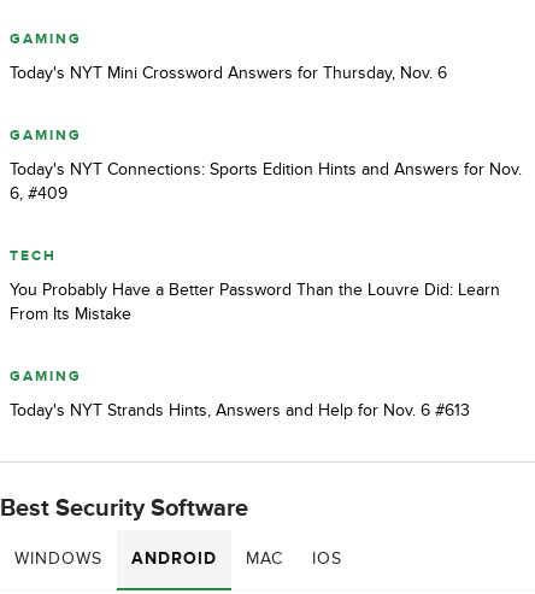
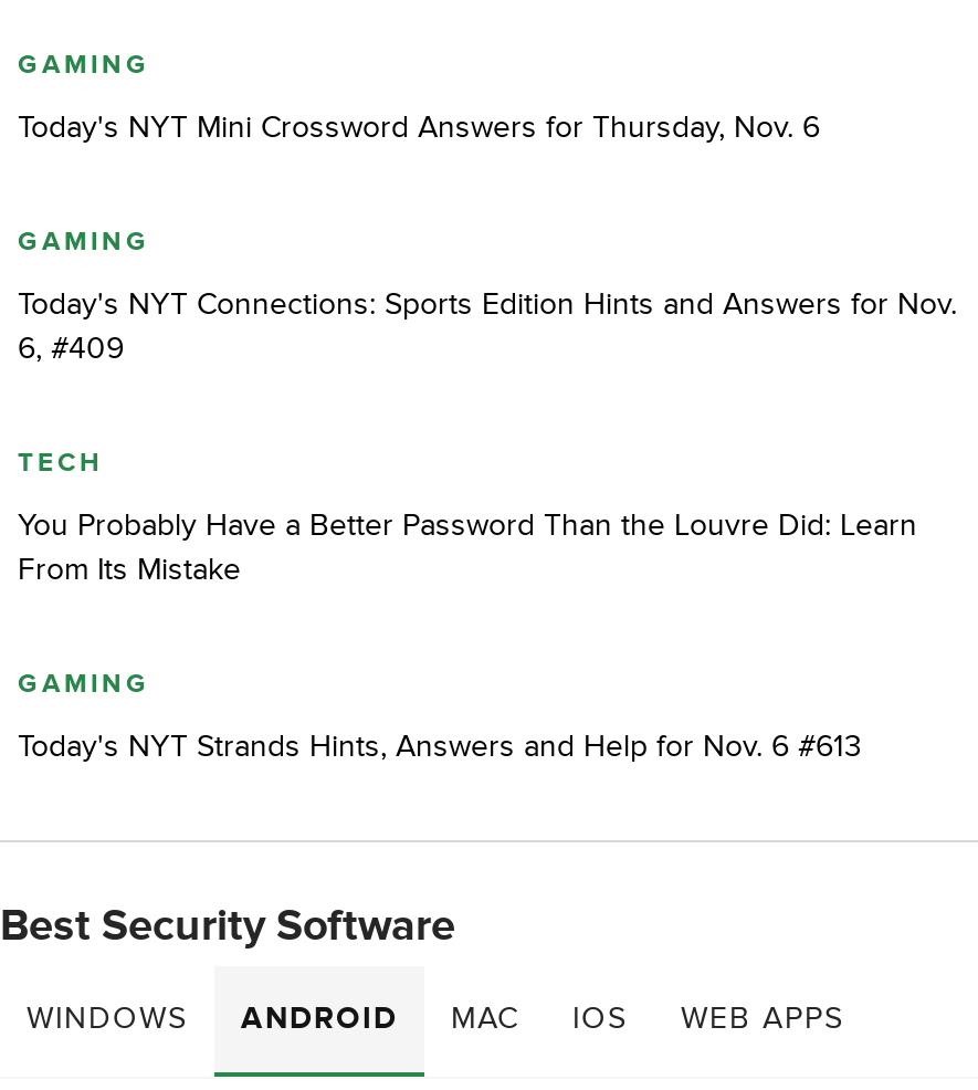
+ WEB APPS
